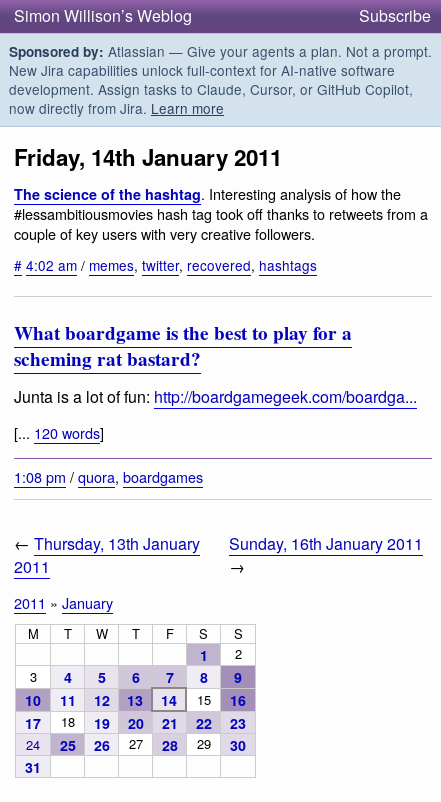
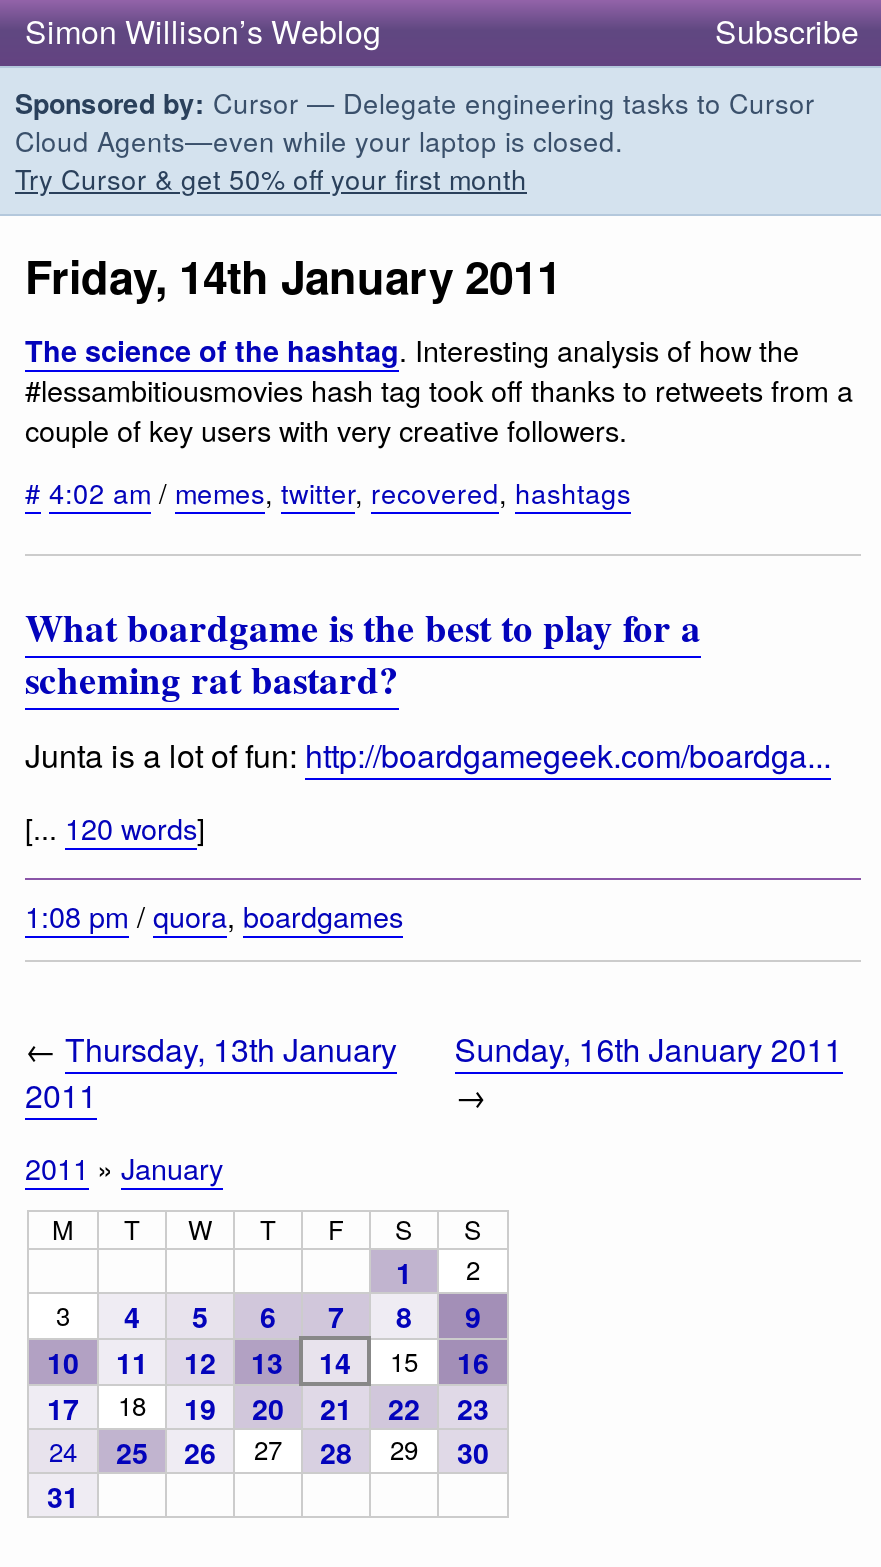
- Sponsored by: Atlassian — Give your agents a plan. Not a prompt.
- New Jira capabilities unlock full-context for AI-native software
- development. Assign tasks to Claude, Cursor, or GitHub Copilot,
- now directly from Jira. Learn more
+ Sponsored by: Cursor — Delegate engineering tasks to Cursor
+ Cloud Agents—even while your laptop is closed.
+ Try Cursor & get 50% off your first month
